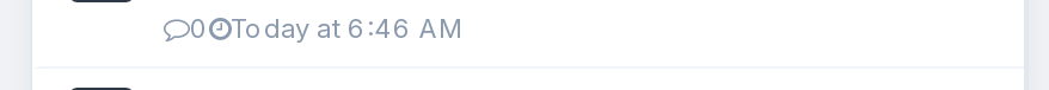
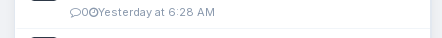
- Today at 6:46 AM
+ Yesterday at 6:28 AM
